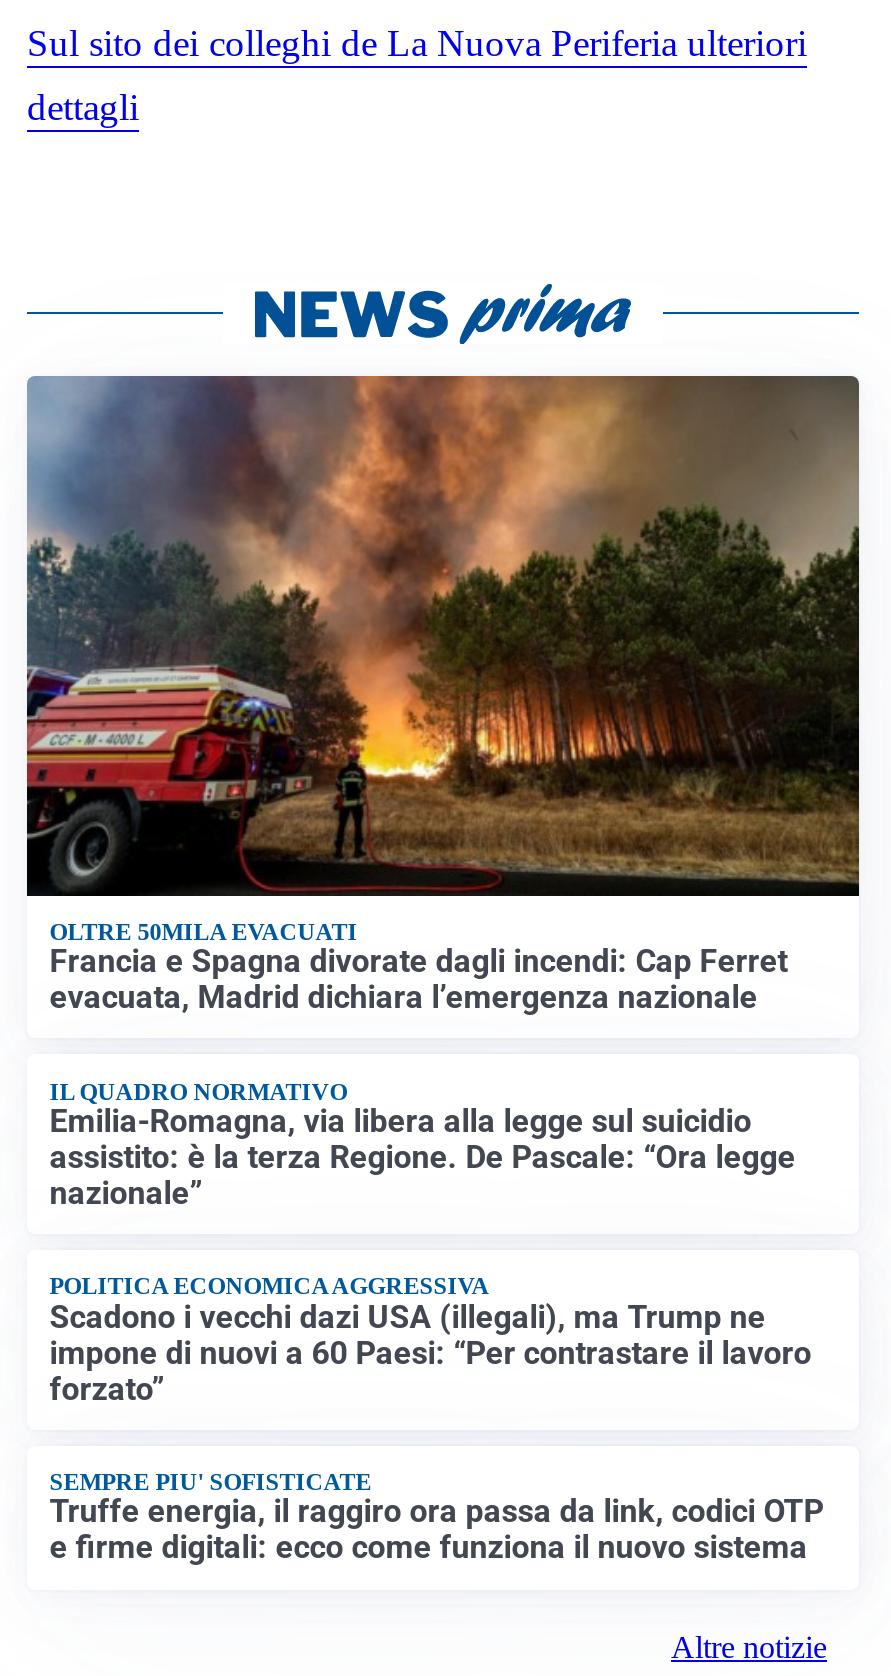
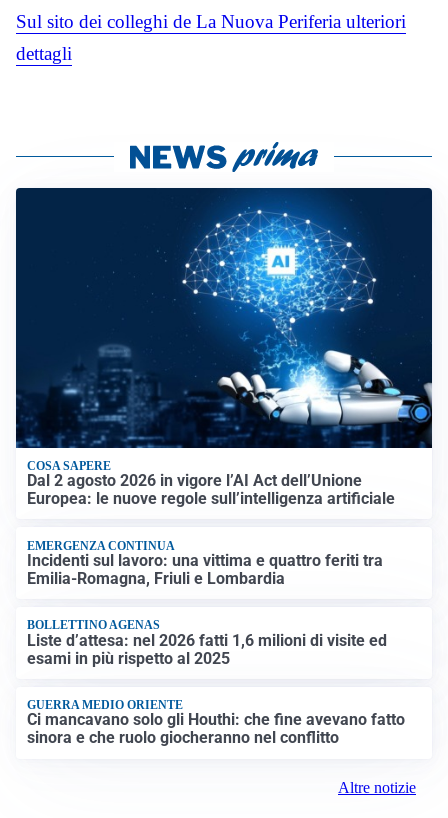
- [image]
- OLTRE 50MILA EVACUATI
- Francia e Spagna divorate dagli incendi: Cap Ferret
- evacuata, Madrid dichiara l’emergenza nazionale
+ [image]
+ COSA SAPERE
+ Dal 2 agosto 2026 in vigore l’AI Act dell’Unione
+ Europea: le nuove regole sull’intelligenza artificiale

- IL QUADRO NORMATIVO
- Emilia-Romagna, via libera alla legge sul suicidio
- assistito: è la terza Regione. De Pascale: “Ora legge
- nazionale”
+ EMERGENZA CONTINUA
+ Incidenti sul lavoro: una vittima e quattro feriti tra
+ Emilia-Romagna, Friuli e Lombardia

- POLITICA ECONOMICA AGGRESSIVA
- Scadono i vecchi dazi USA (illegali), ma Trump ne
- impone di nuovi a 60 Paesi: “Per contrastare il lavoro
- forzato”
+ BOLLETTINO AGENAS
+ Liste d’attesa: nel 2026 fatti 1,6 milioni di visite ed
+ esami in più rispetto al 2025

- SEMPRE PIU' SOFISTICATE
- Truffe energia, il raggiro ora passa da link, codici OTP
- e firme digitali: ecco come funziona il nuovo sistema
+ GUERRA MEDIO ORIENTE
+ Ci mancavano solo gli Houthi: che fine avevano fatto
+ sinora e che ruolo giocheranno nel conflitto
